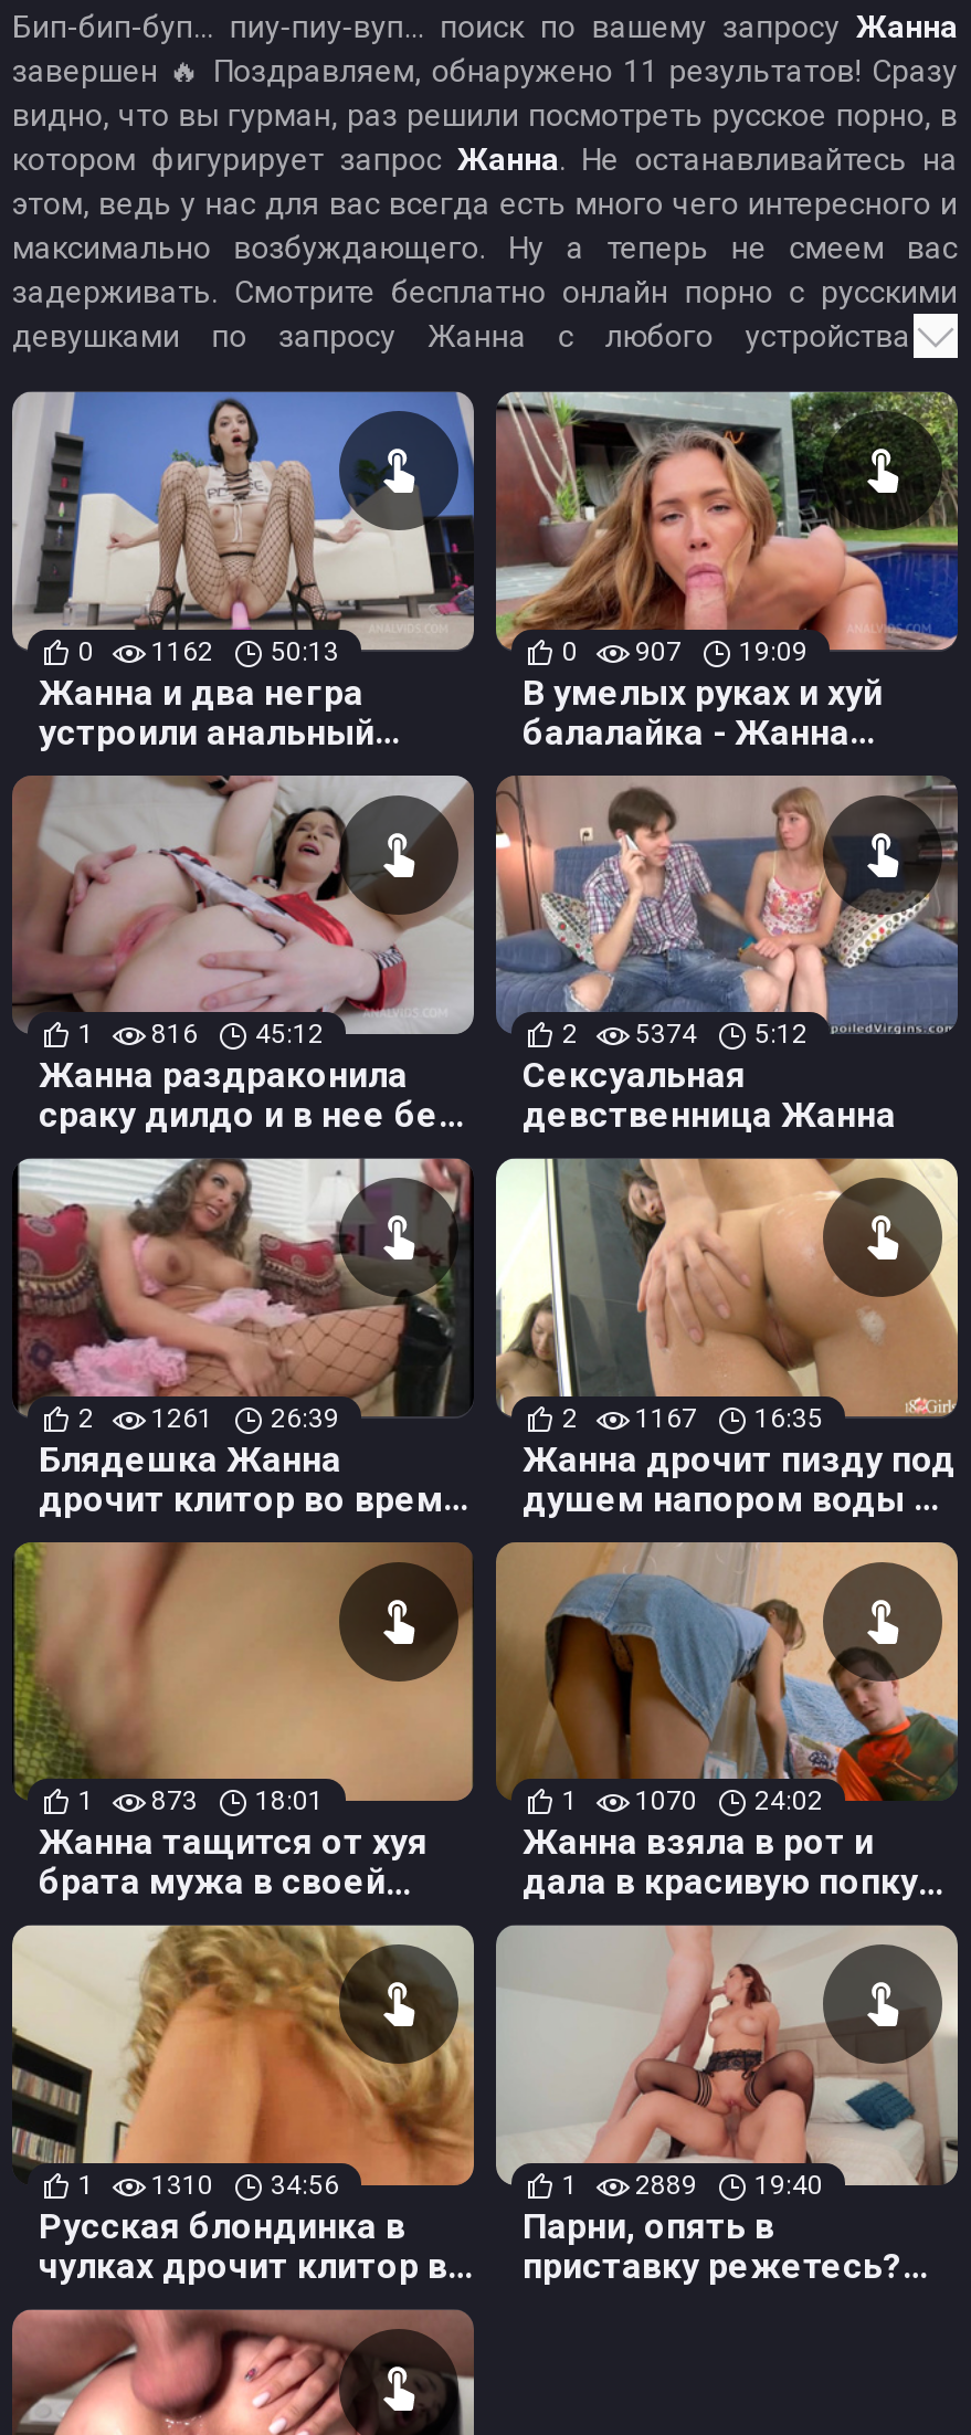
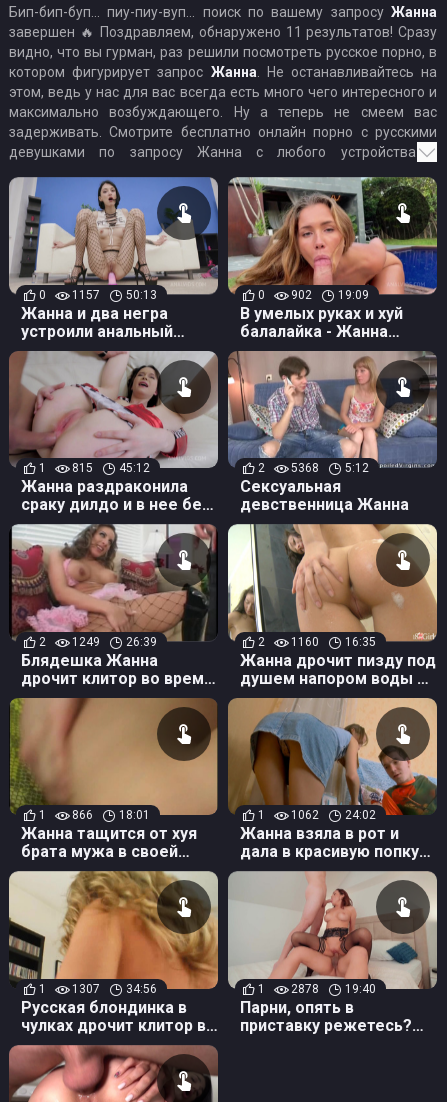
- 0 1162 50:13
+ 0 1157 50:13

- 0 907 19:09
+ 0 902 19:09

- 1 816 45:12
+ 1 815 45:12

- 2 5374 5:12
+ 2 5368 5:12

- 2 1261 26:39
+ 2 1249 26:39

- 2 1167 16:35
+ 2 1160 16:35

- 1 873 18:01
+ 1 866 18:01

- 1 1070 24:02
+ 1 1062 24:02

- 1 1310 34:56
+ 1 1307 34:56

- 1 2889 19:40
+ 1 2878 19:40
